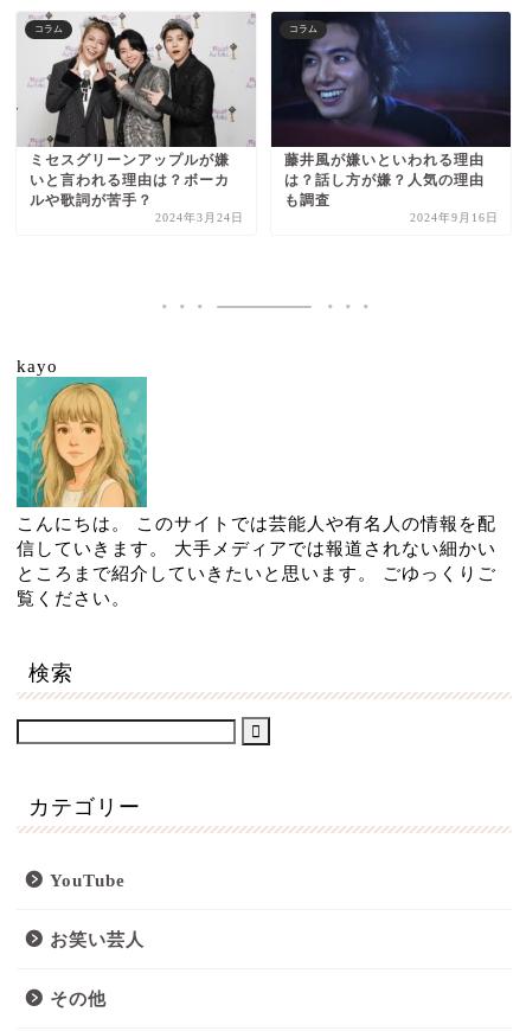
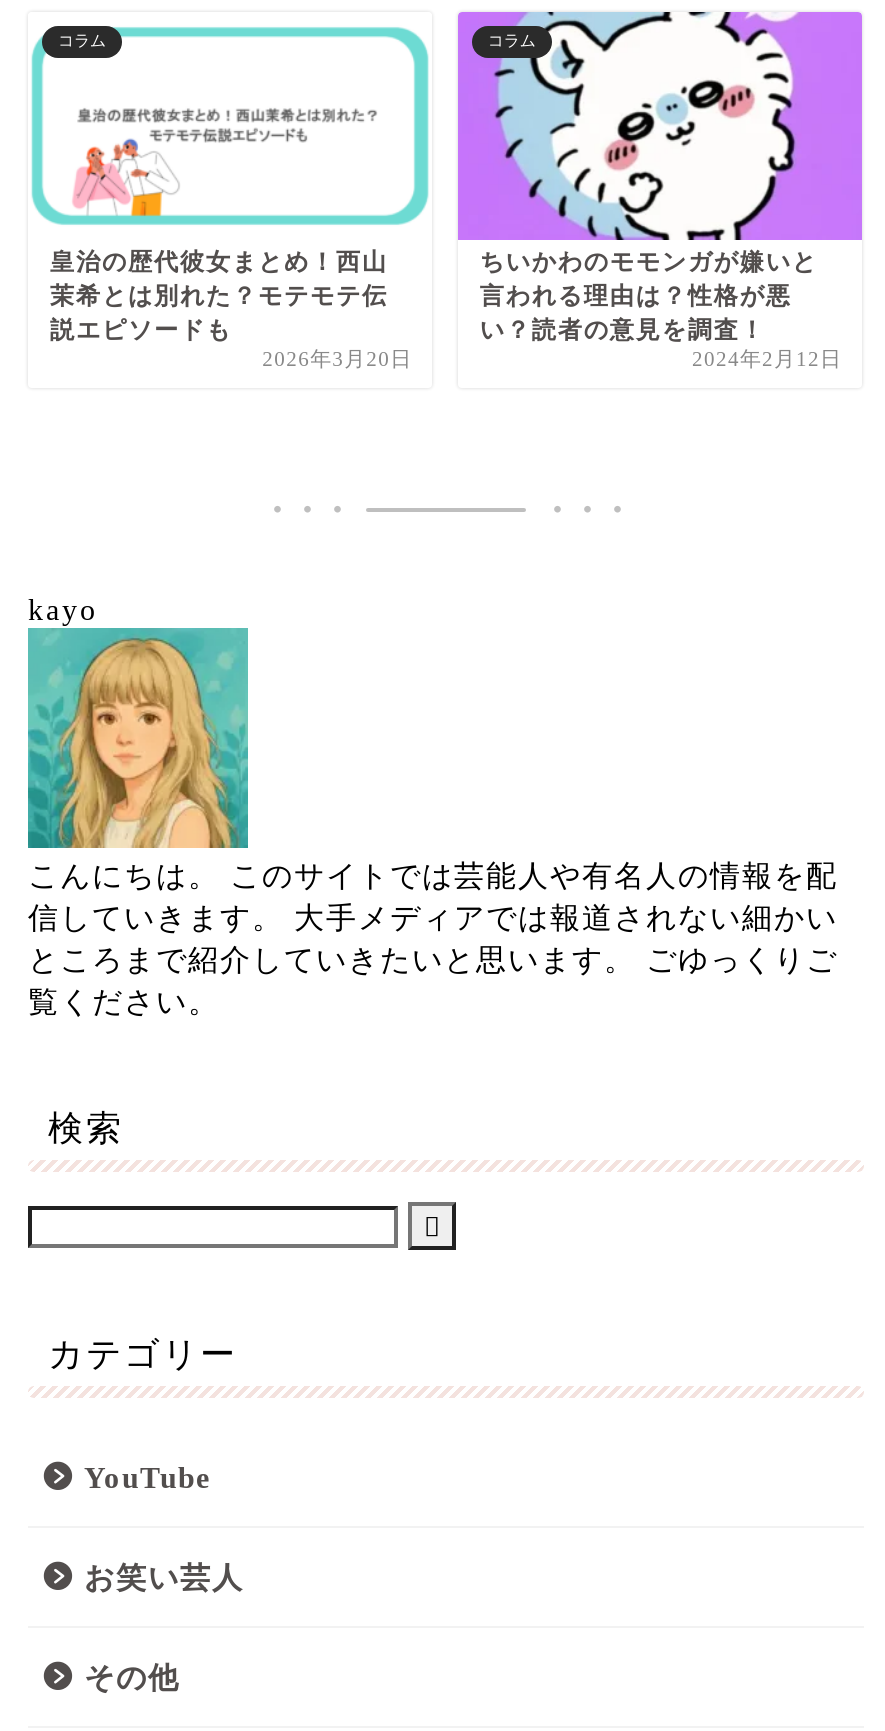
- [image]
- ミセスグリーンアップルが嫌
- いと言われる理由は？ボーカ
- ルや歌詞が苦手？
- 2024年3月24日
+ [image]
+ 皇治の歴代彼女まとめ！西山
+ 茉希とは別れた？モテモテ伝
+ 説エピソードも
+ 2026年3月20日

- [image]
- 藤井風が嫌いといわれる理由
- は？話し方が嫌？人気の理由
- も調査
- 2024年9月16日
+ [image]
+ ちいかわのモモンガが嫌いと
+ 言われる理由は？性格が悪
+ い？読者の意見を調査！
+ 2024年2月12日
